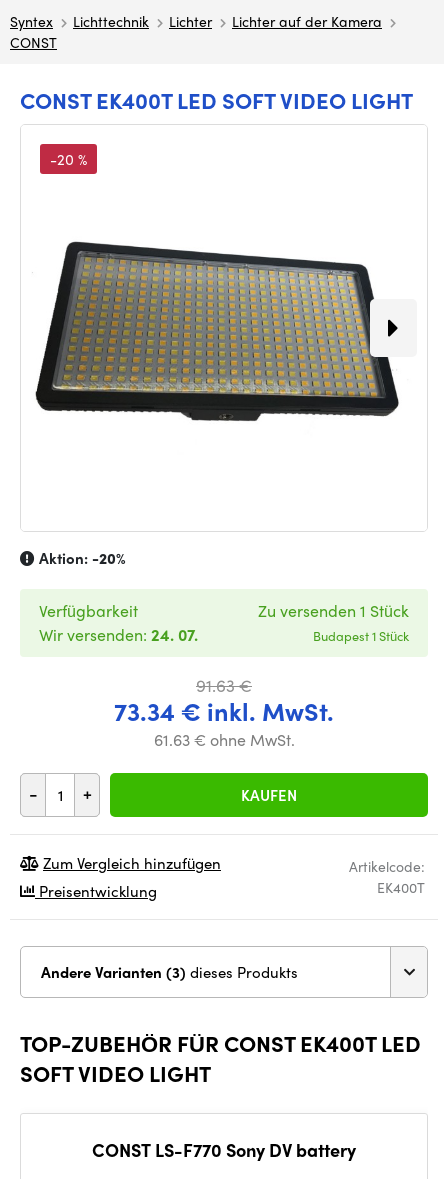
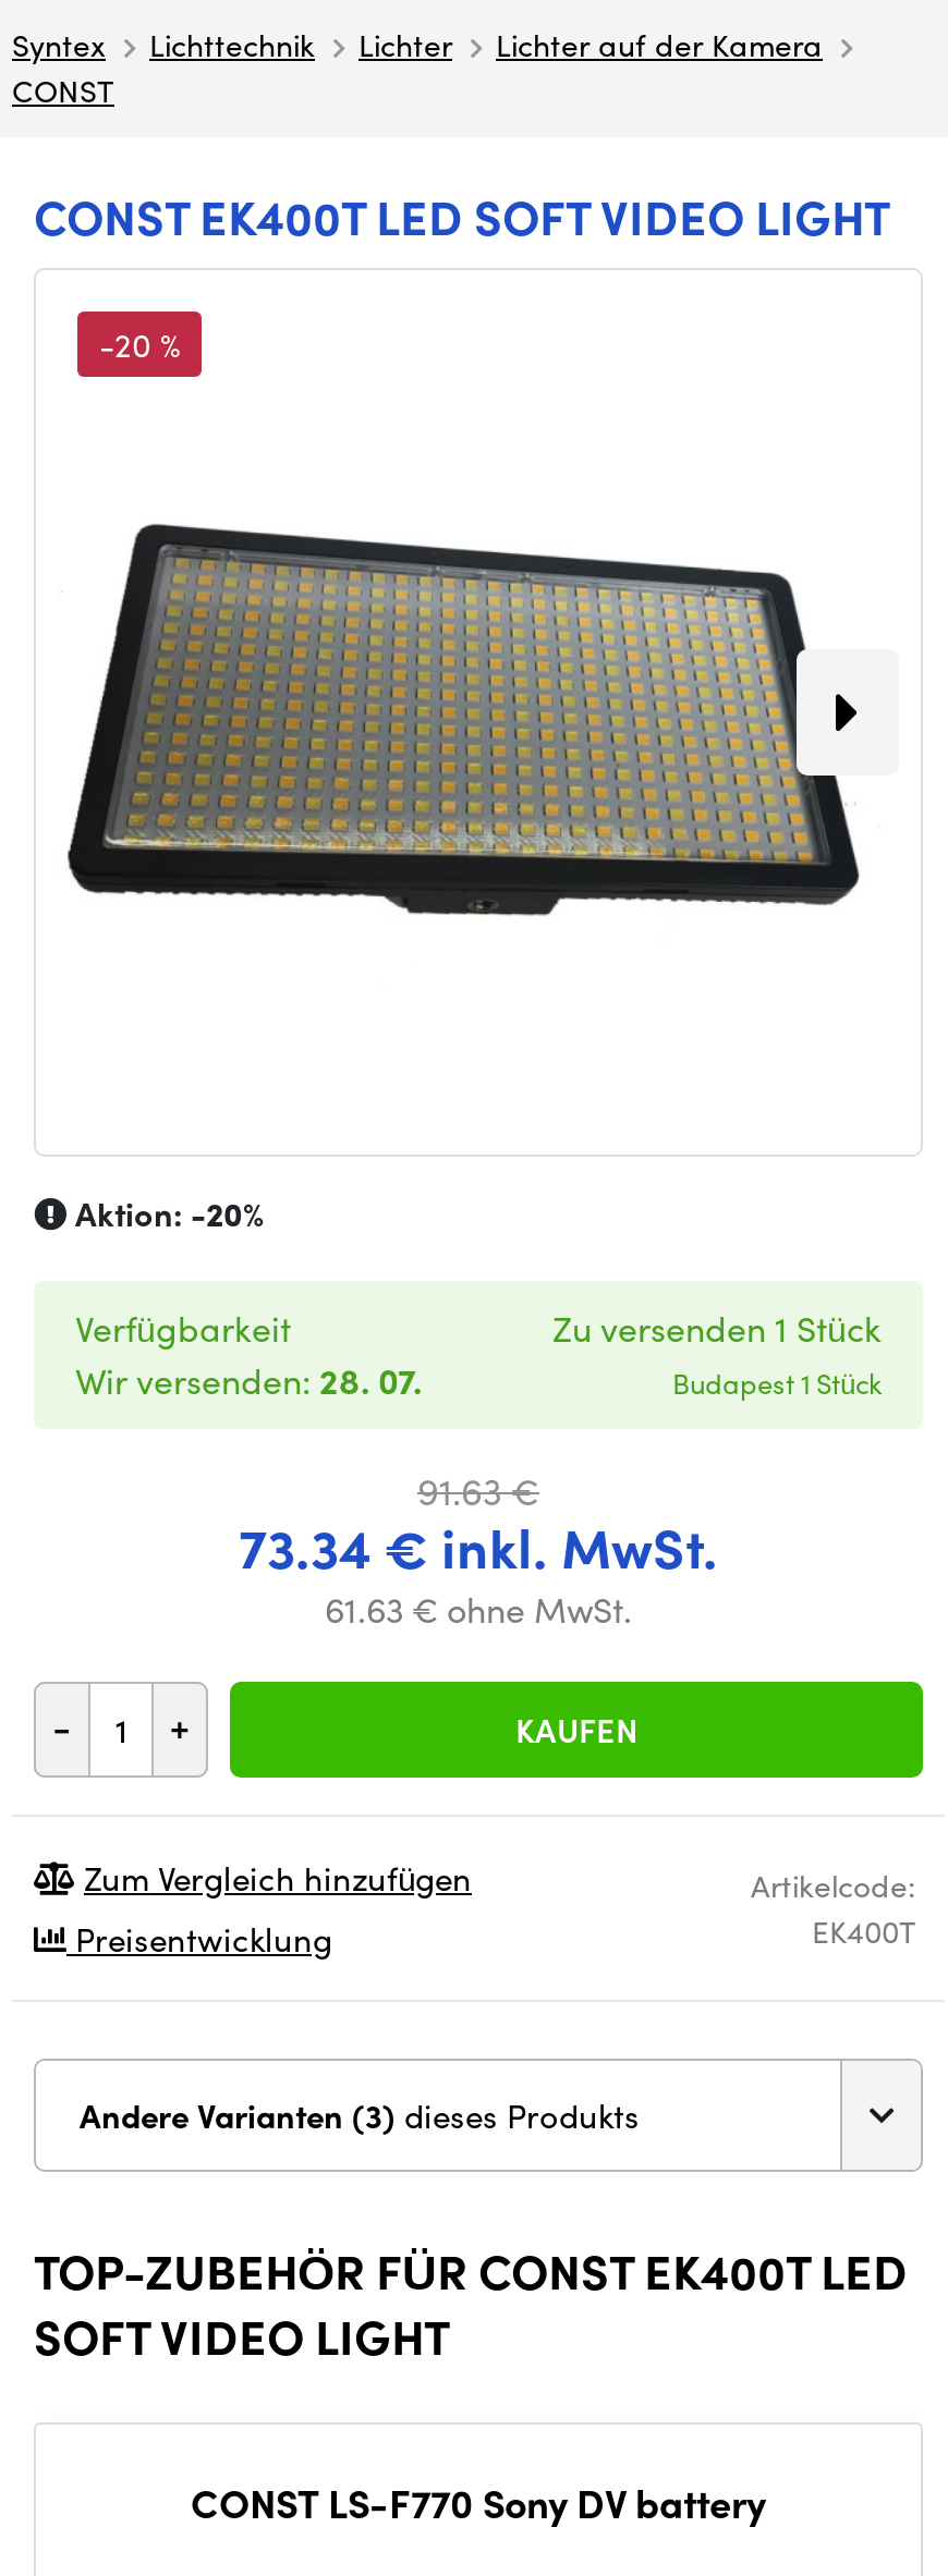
- Wir versenden: 24. 07.
+ Wir versenden: 28. 07.
